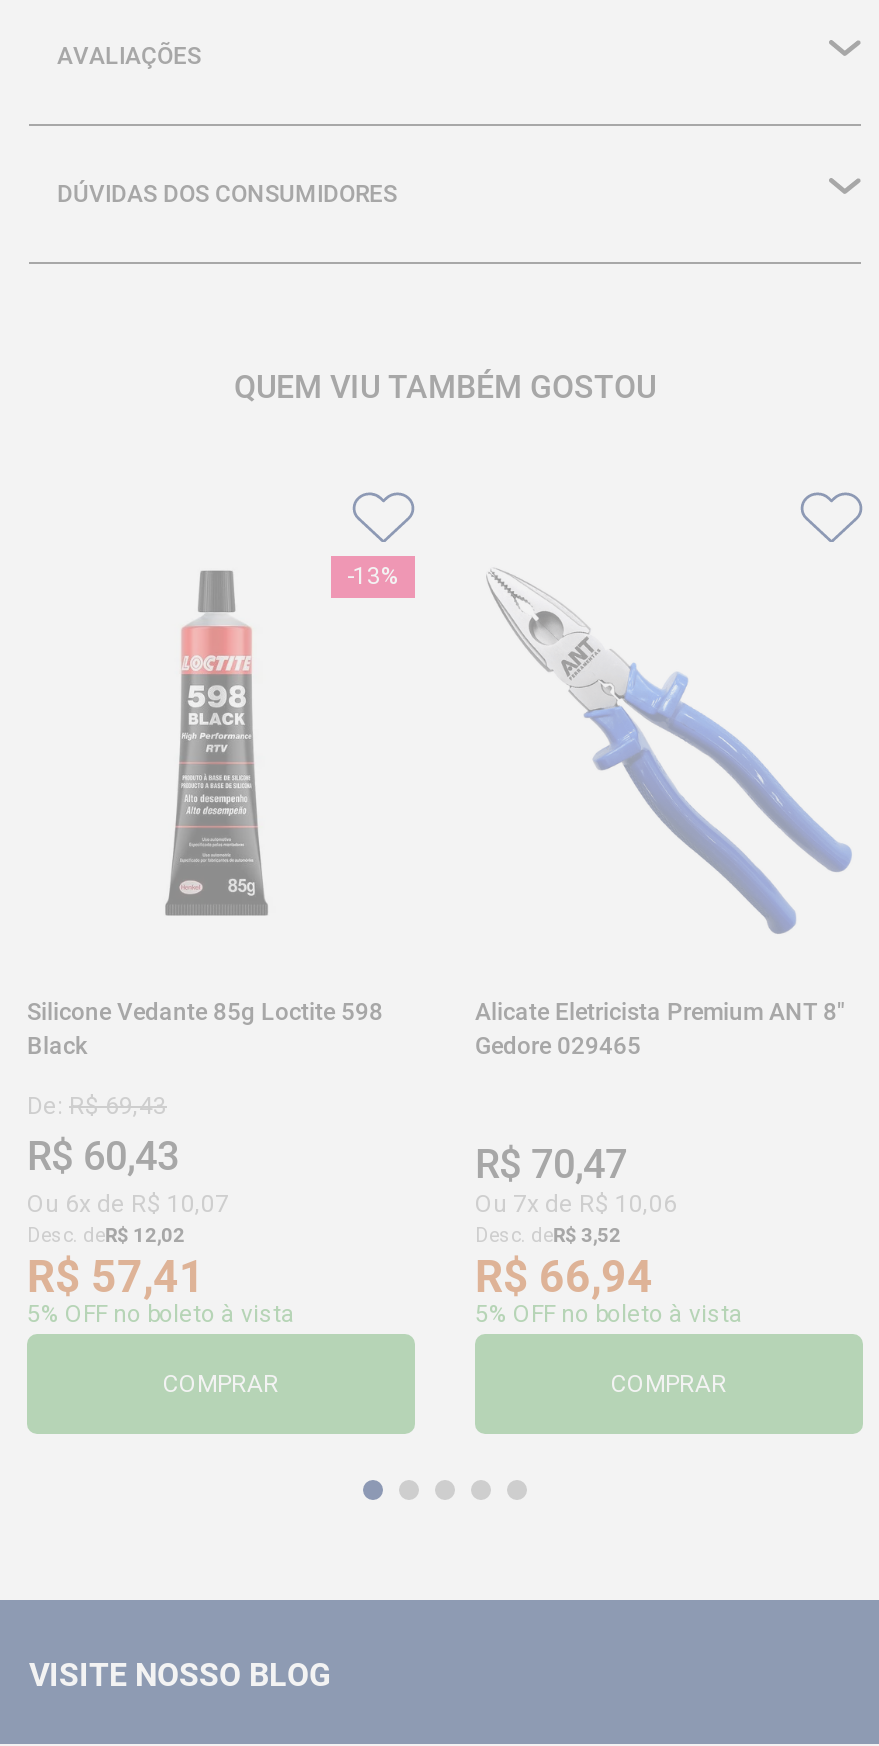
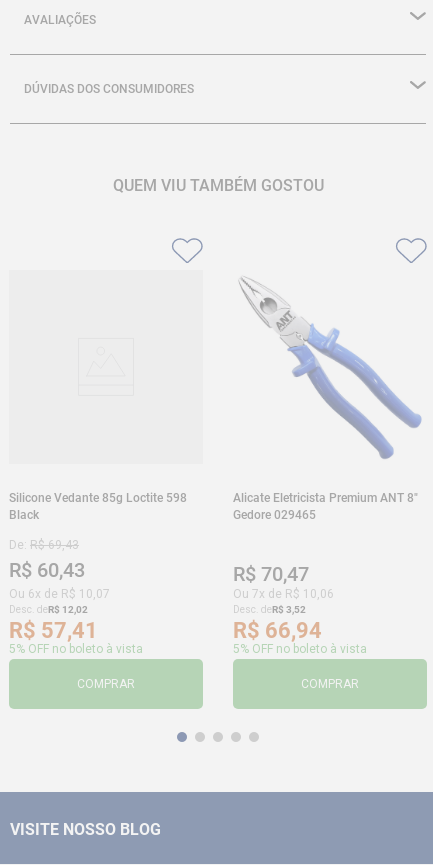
- [image]
- -13%
